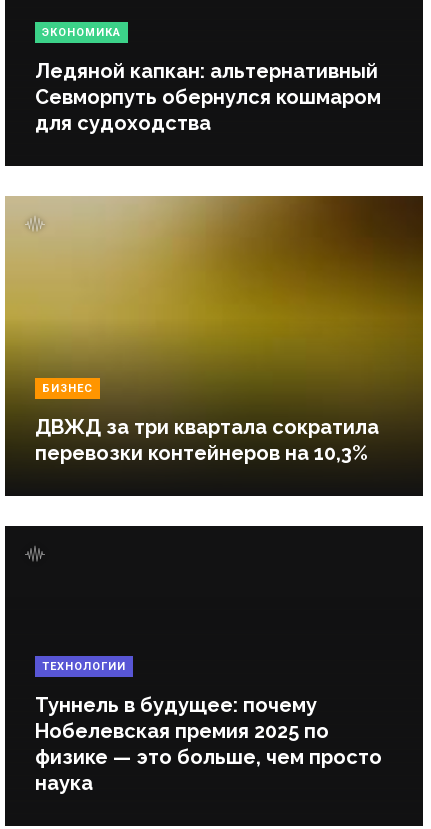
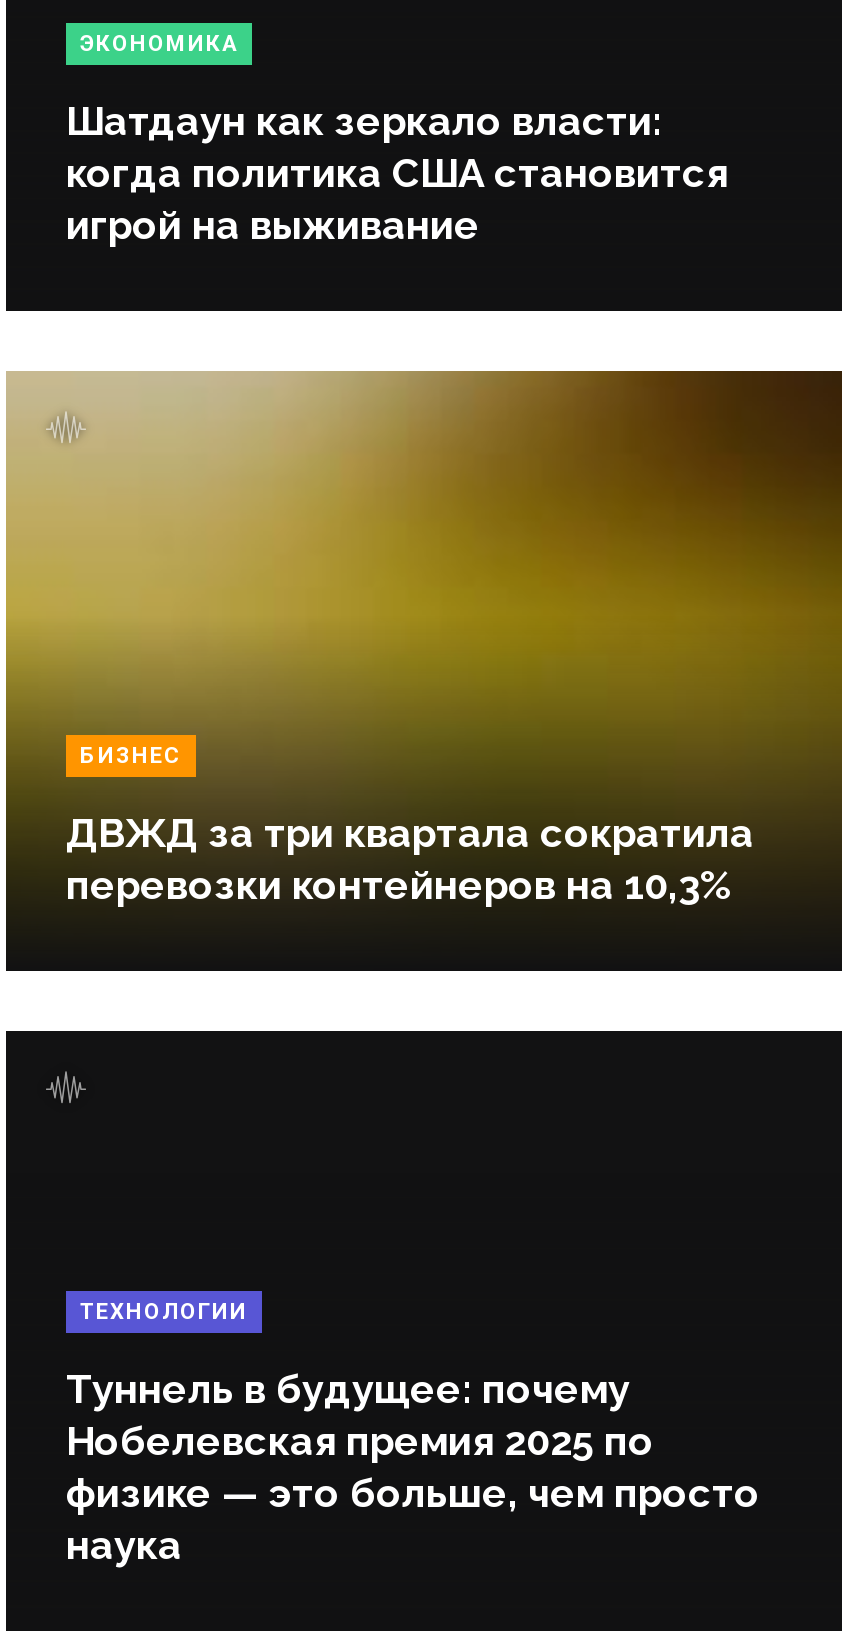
- Ледяной капкан: альтернативный
- Севморпуть обернулся кошмаром
- для судоходства
+ Шатдаун как зеркало власти:
+ когда политика США становится
+ игрой на выживание
